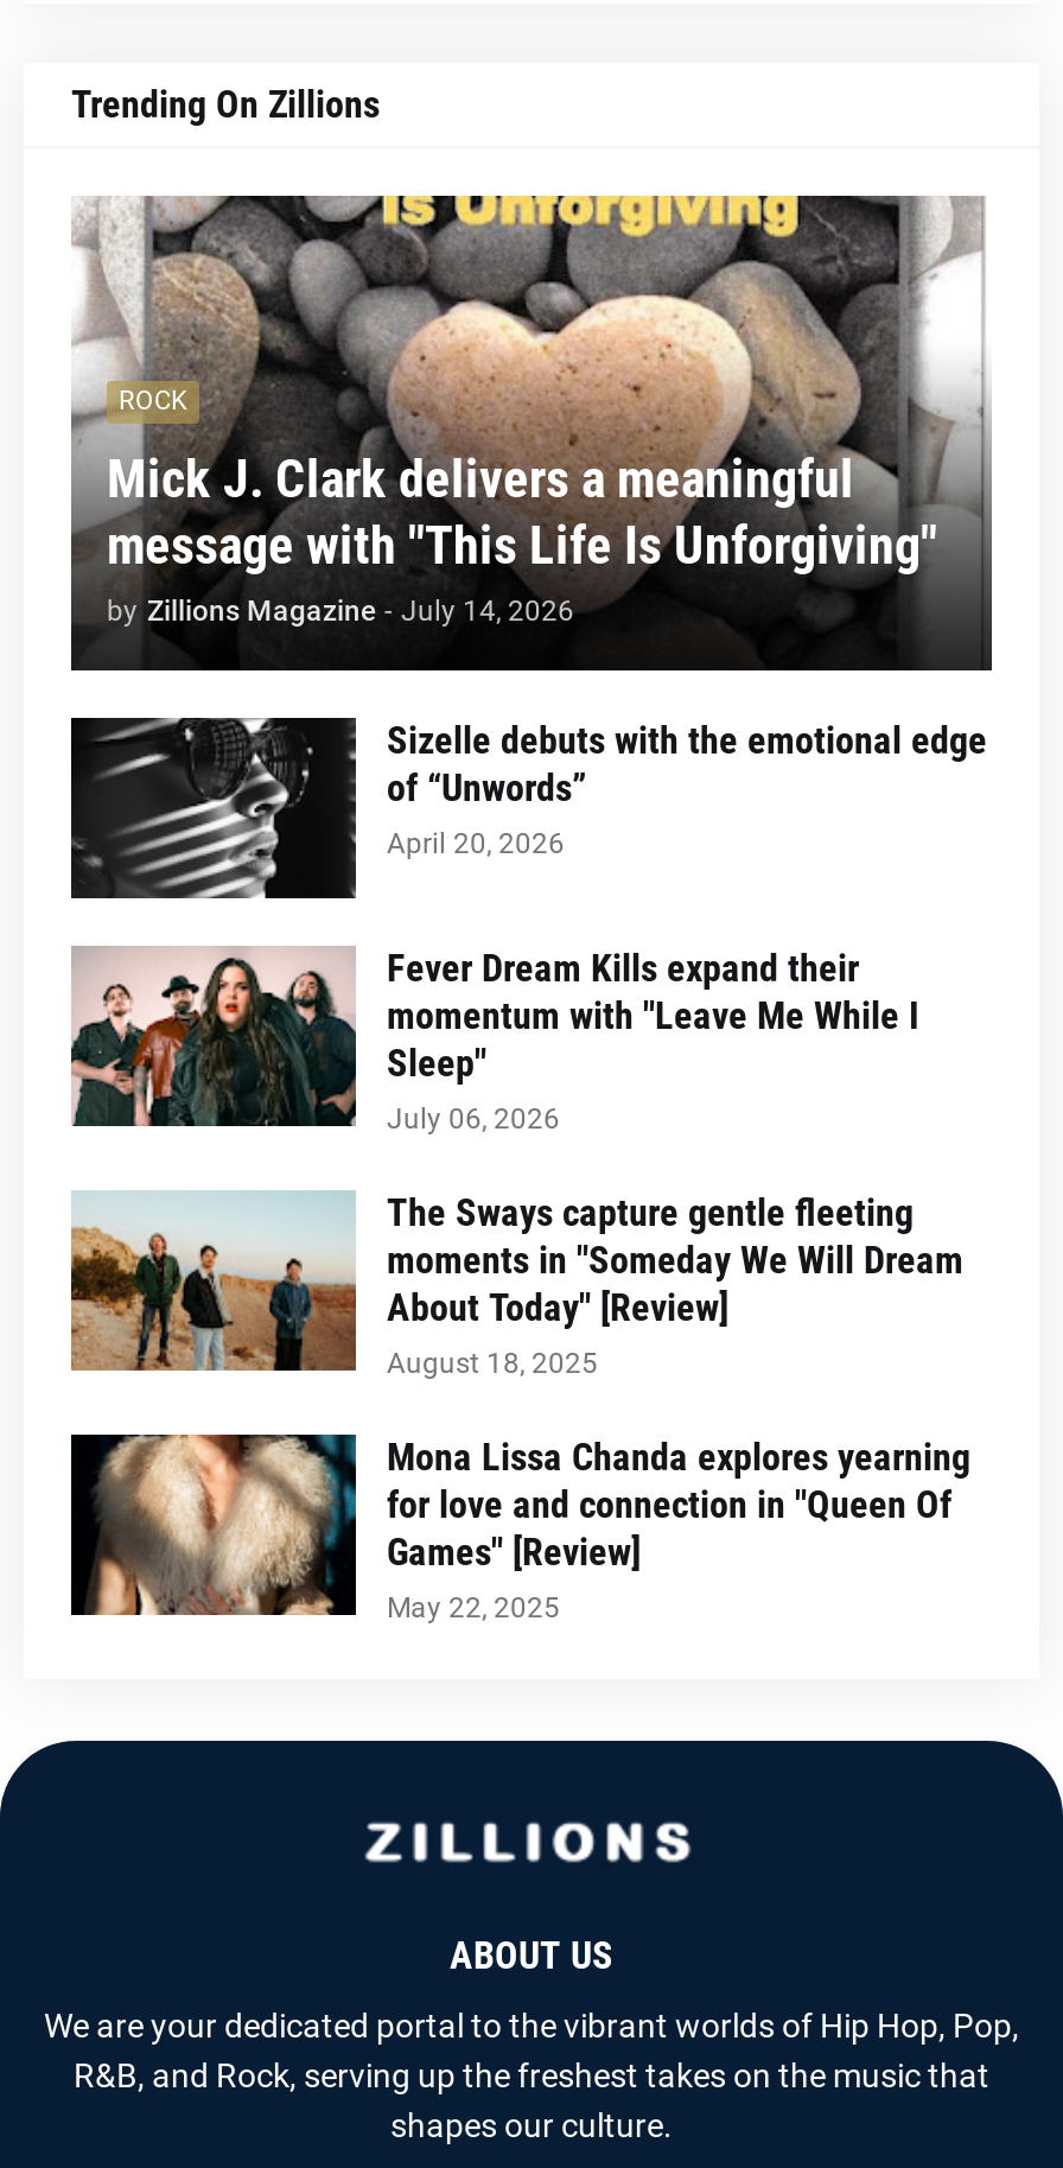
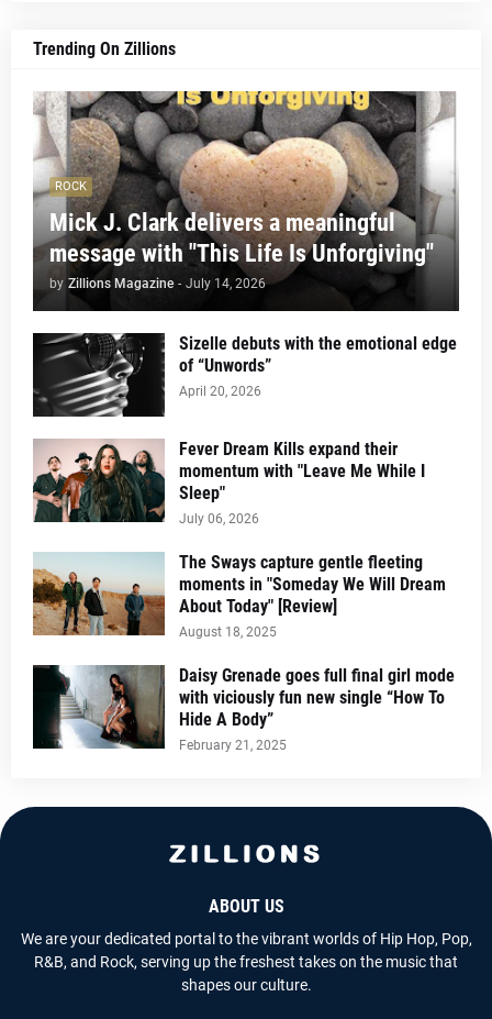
- [image]
- Mona Lissa Chanda explores yearning
- for love and connection in "Queen Of
- Games" [Review]
- May 22, 2025
+ [image]
+ Daisy Grenade goes full final girl mode
+ with viciously fun new single “How To
+ Hide A Body”
+ February 21, 2025
